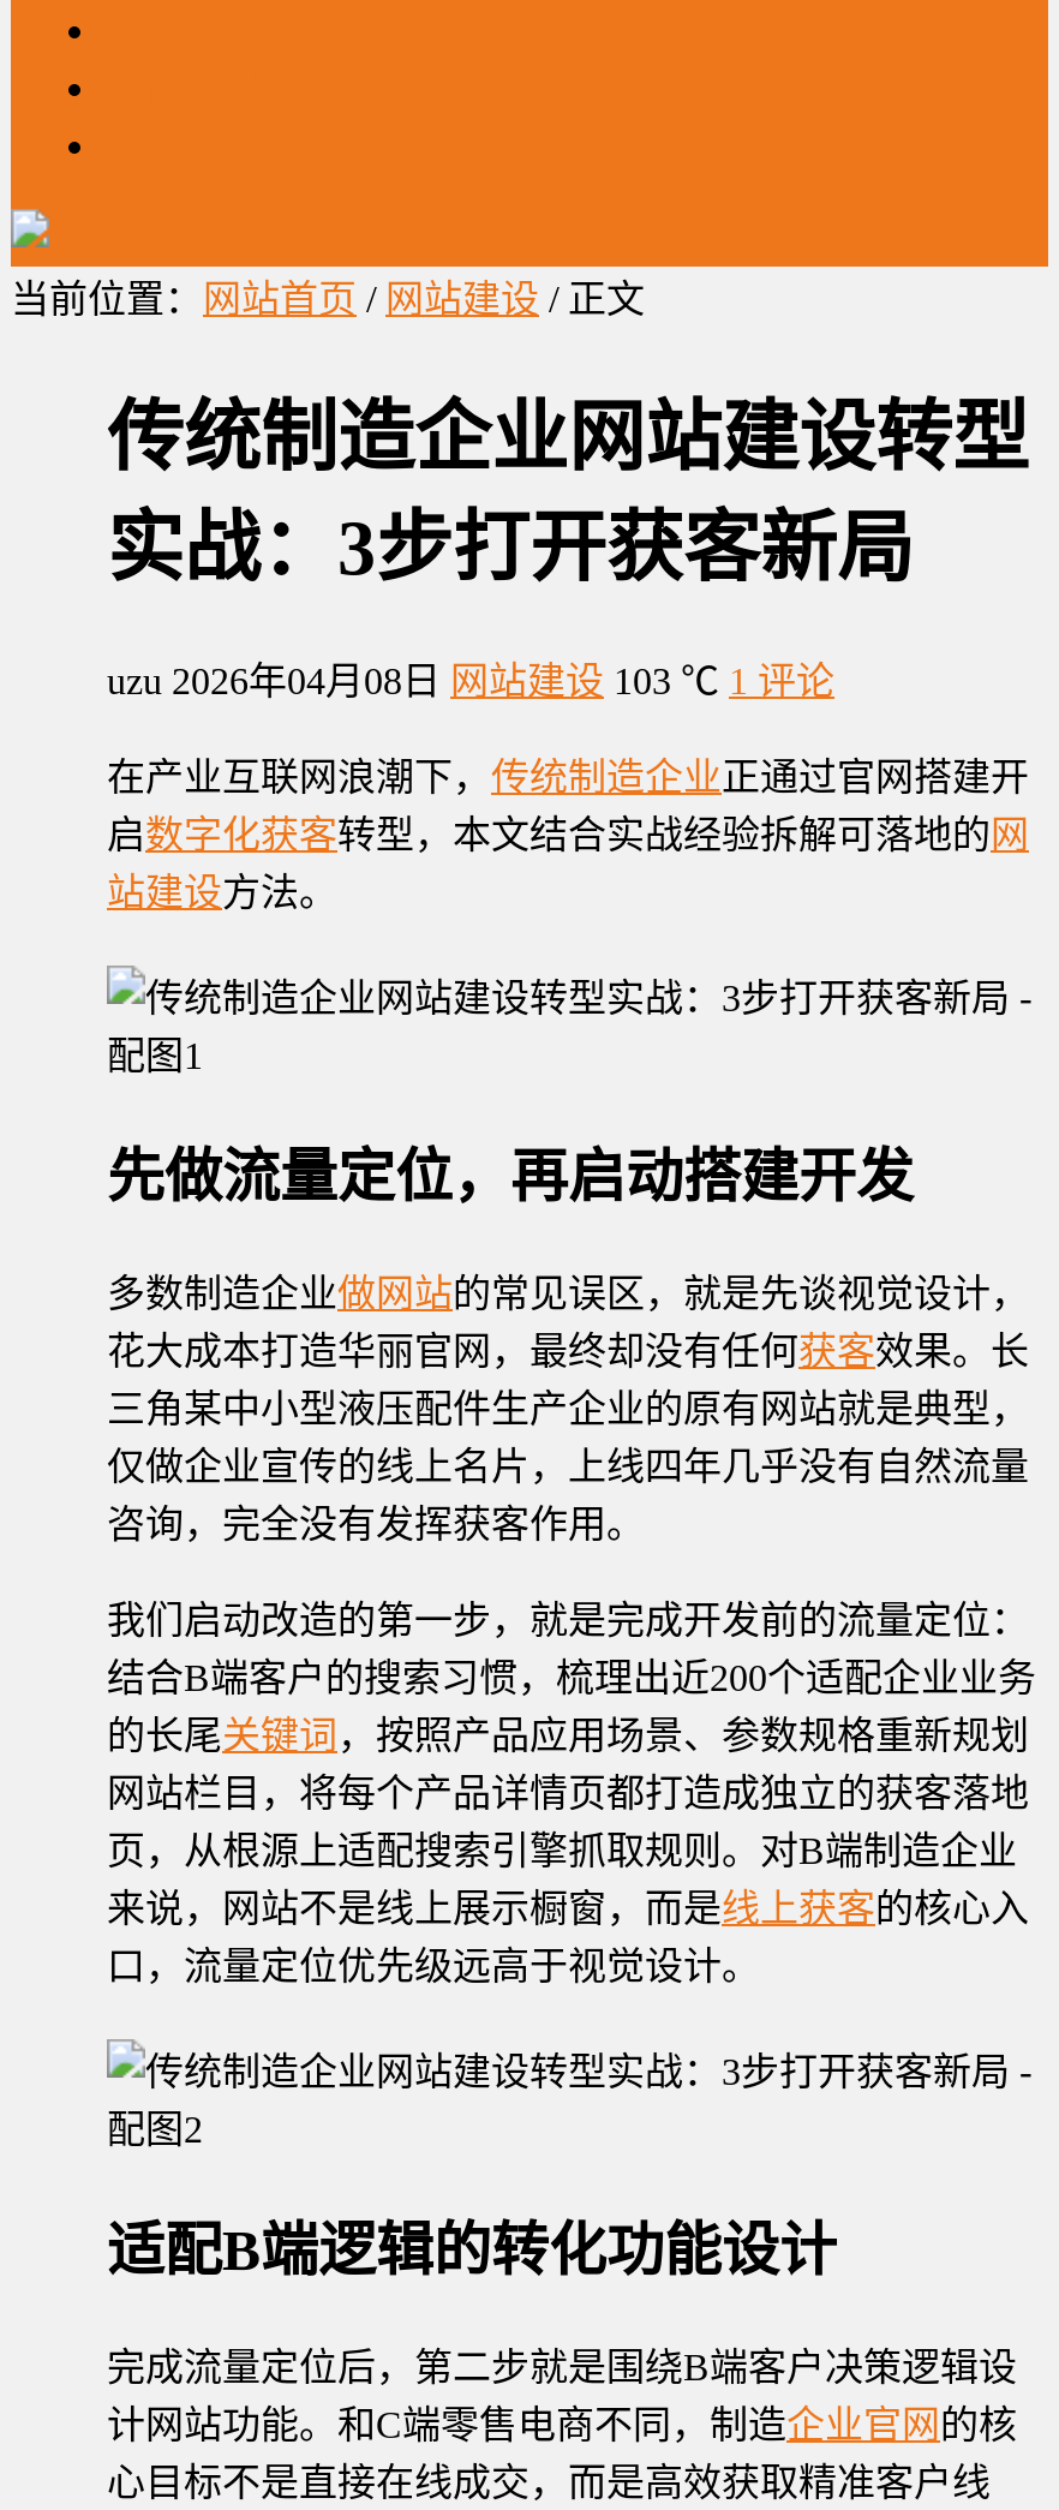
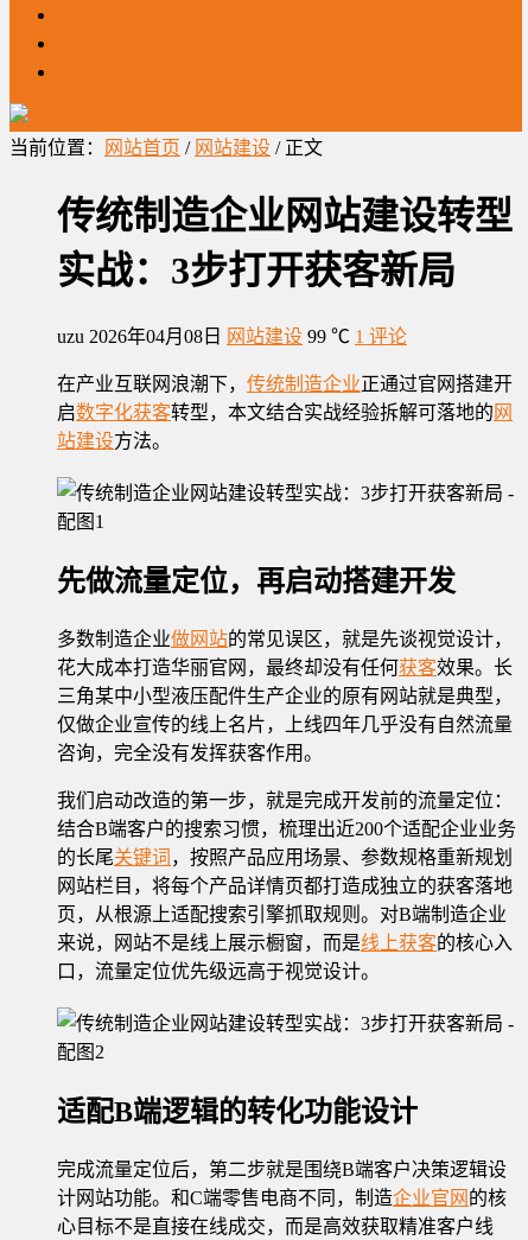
- uzu 2026年04月08日 网站建设103 ℃ 1 评论
+ uzu 2026年04月08日 网站建设99 ℃ 1 评论
